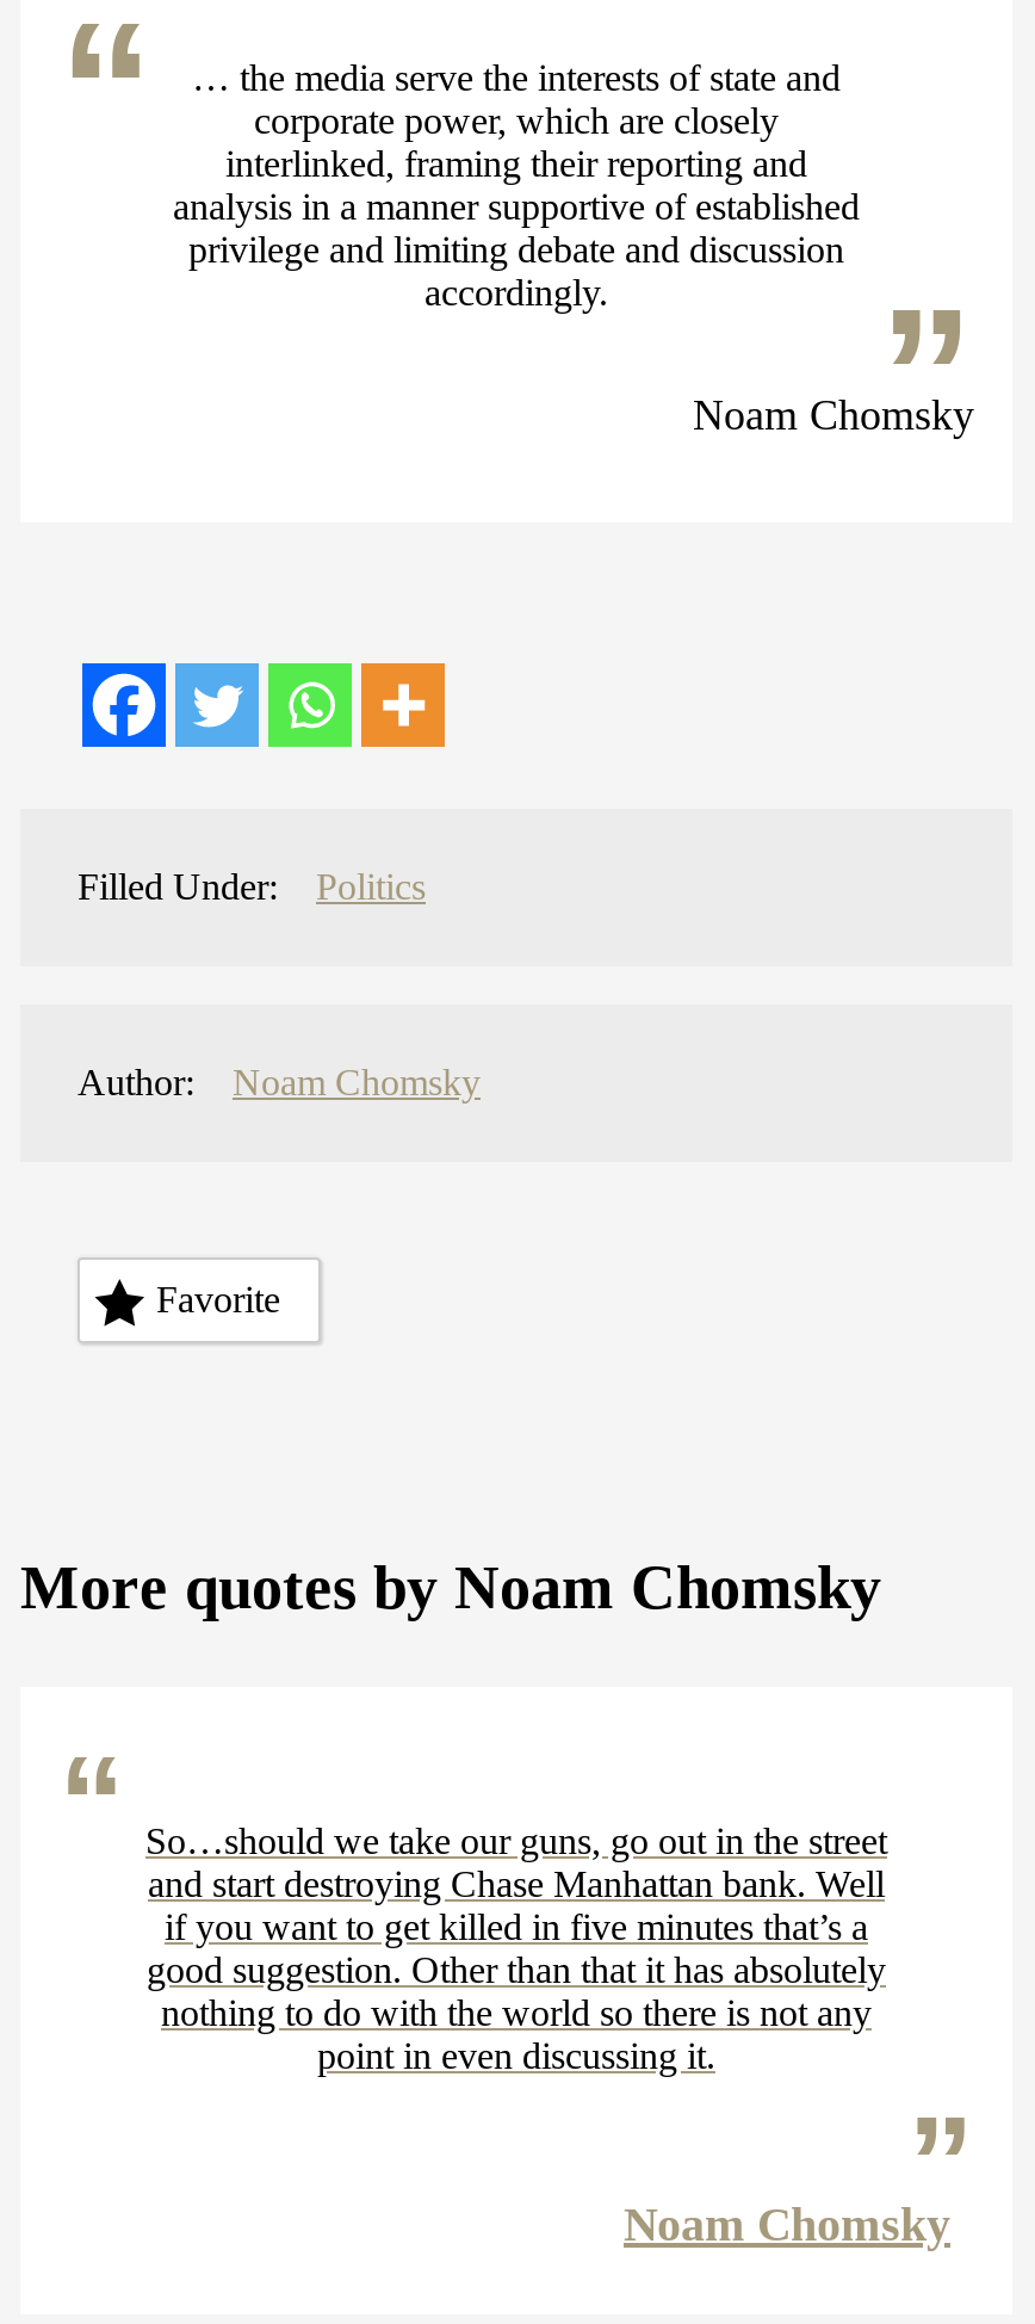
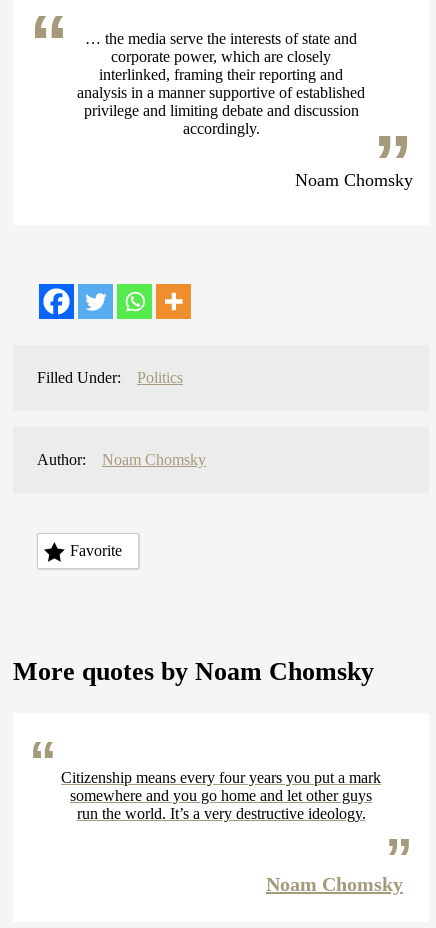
- So…should we take our guns, go out in the street
- and start destroying Chase Manhattan bank. Well
- if you want to get killed in five minutes that’s a
- good suggestion. Other than that it has absolutely
- nothing to do with the world so there is not any
- point in even discussing it.
+ Citizenship means every four years you put a mark
+ somewhere and you go home and let other guys
+ run the world. It’s a very destructive ideology.
